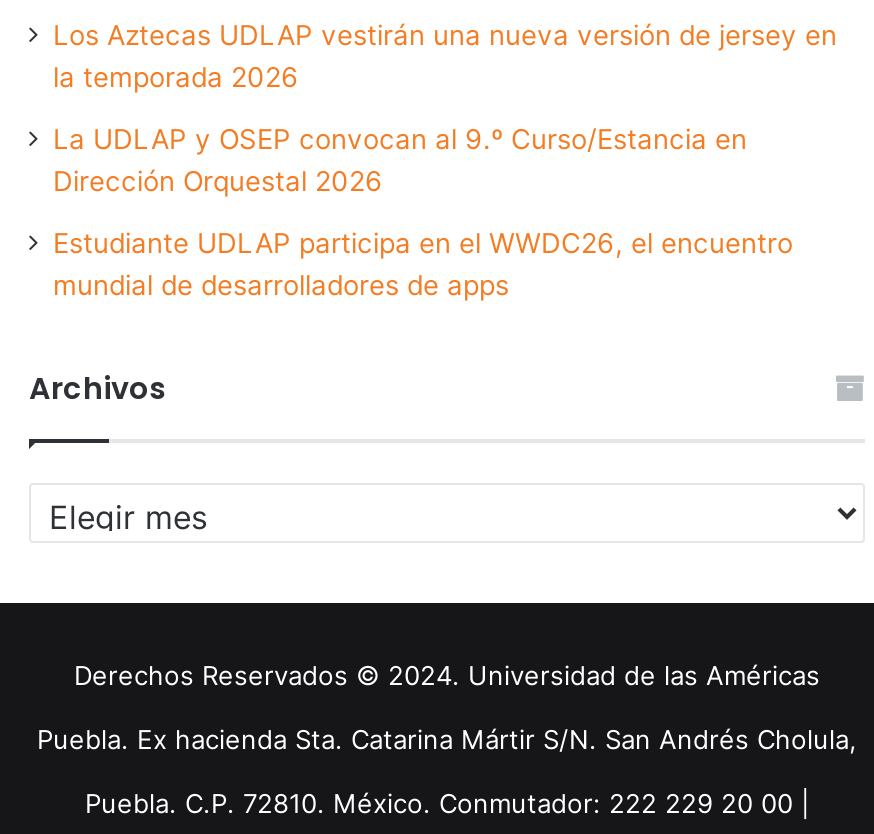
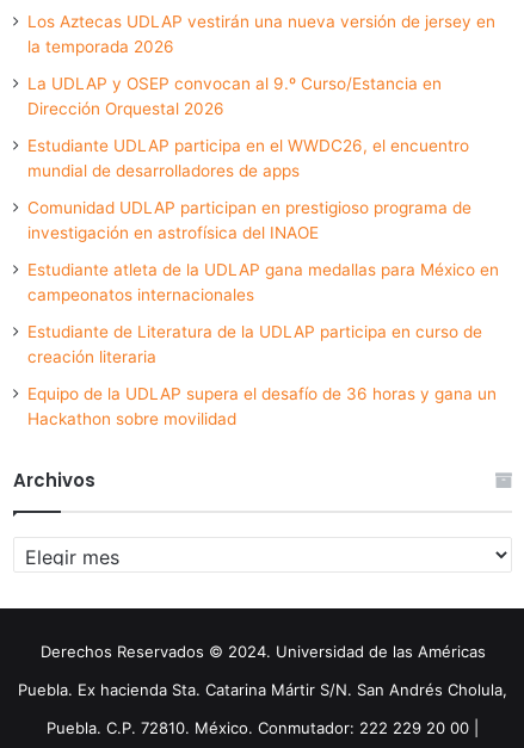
+ Comunidad UDLAP participan en prestigioso programa de
+ investigación en astrofísica del INAOE
+ Estudiante atleta de la UDLAP gana medallas para México en
+ campeonatos internacionales
+ Estudiante de Literatura de la UDLAP participa en curso de
+ creación literaria
+ Equipo de la UDLAP supera el desafío de 36 horas y gana un
+ Hackathon sobre movilidad
